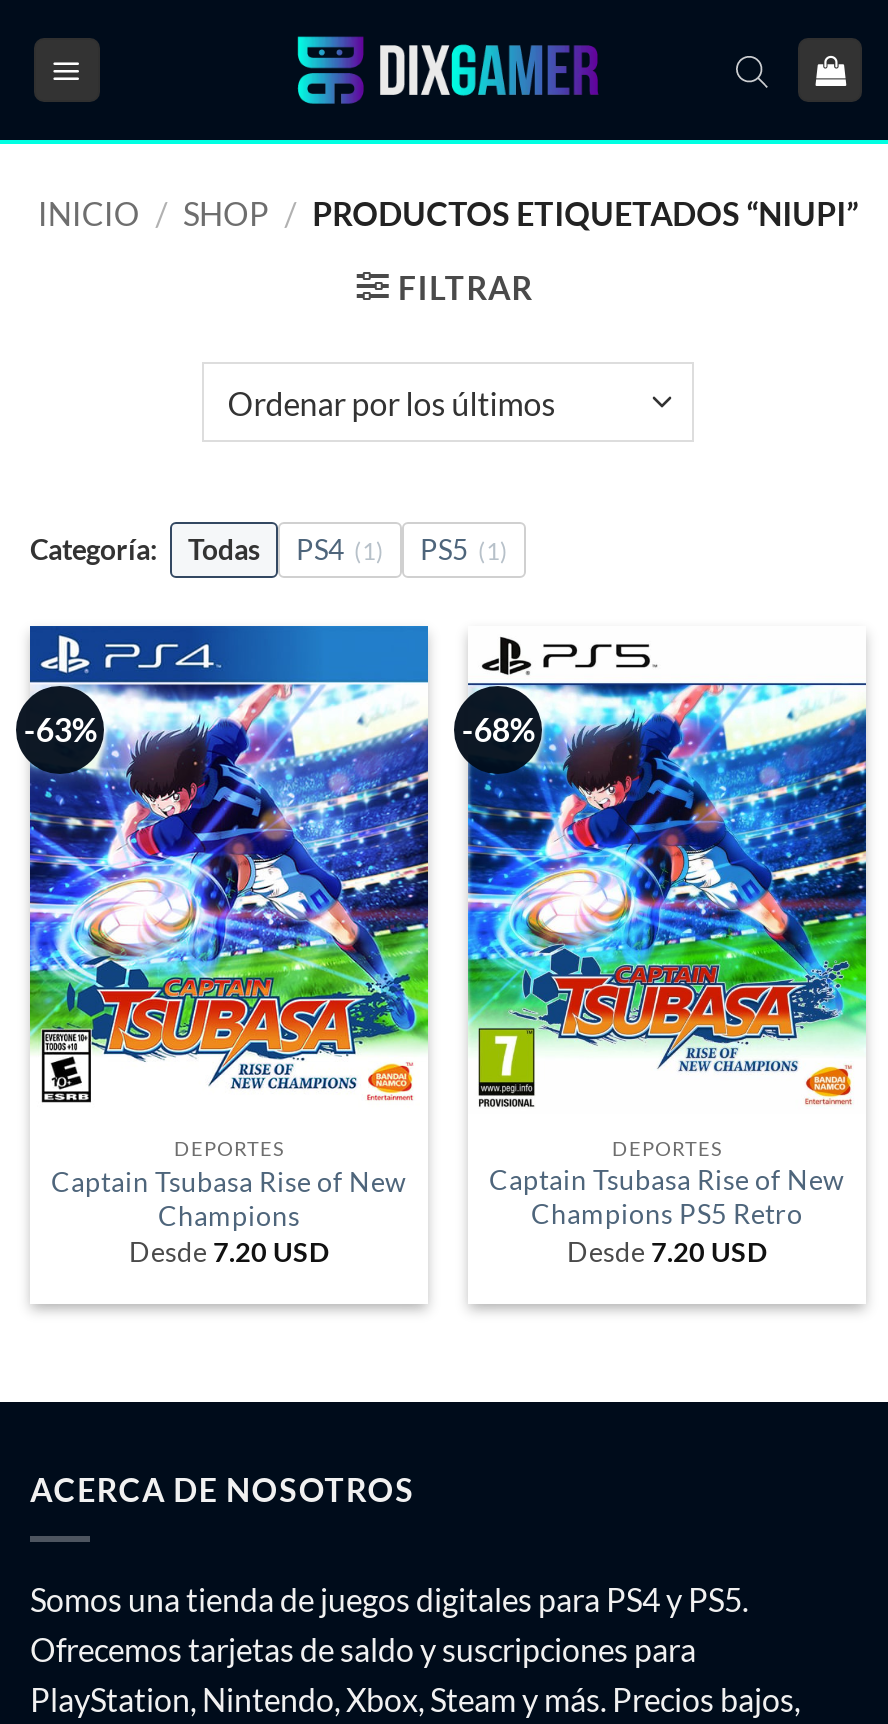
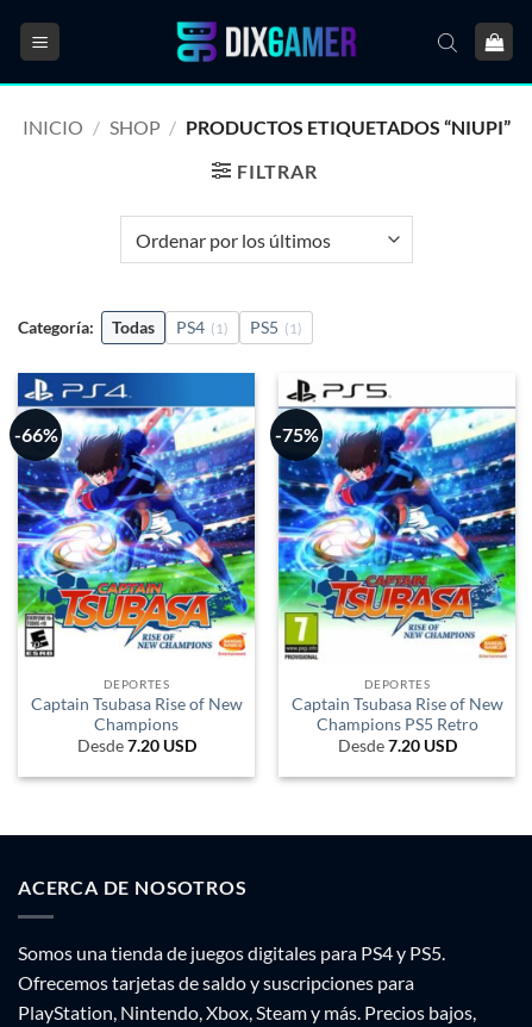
- -63%
+ -66%

- -68%
+ -75%
